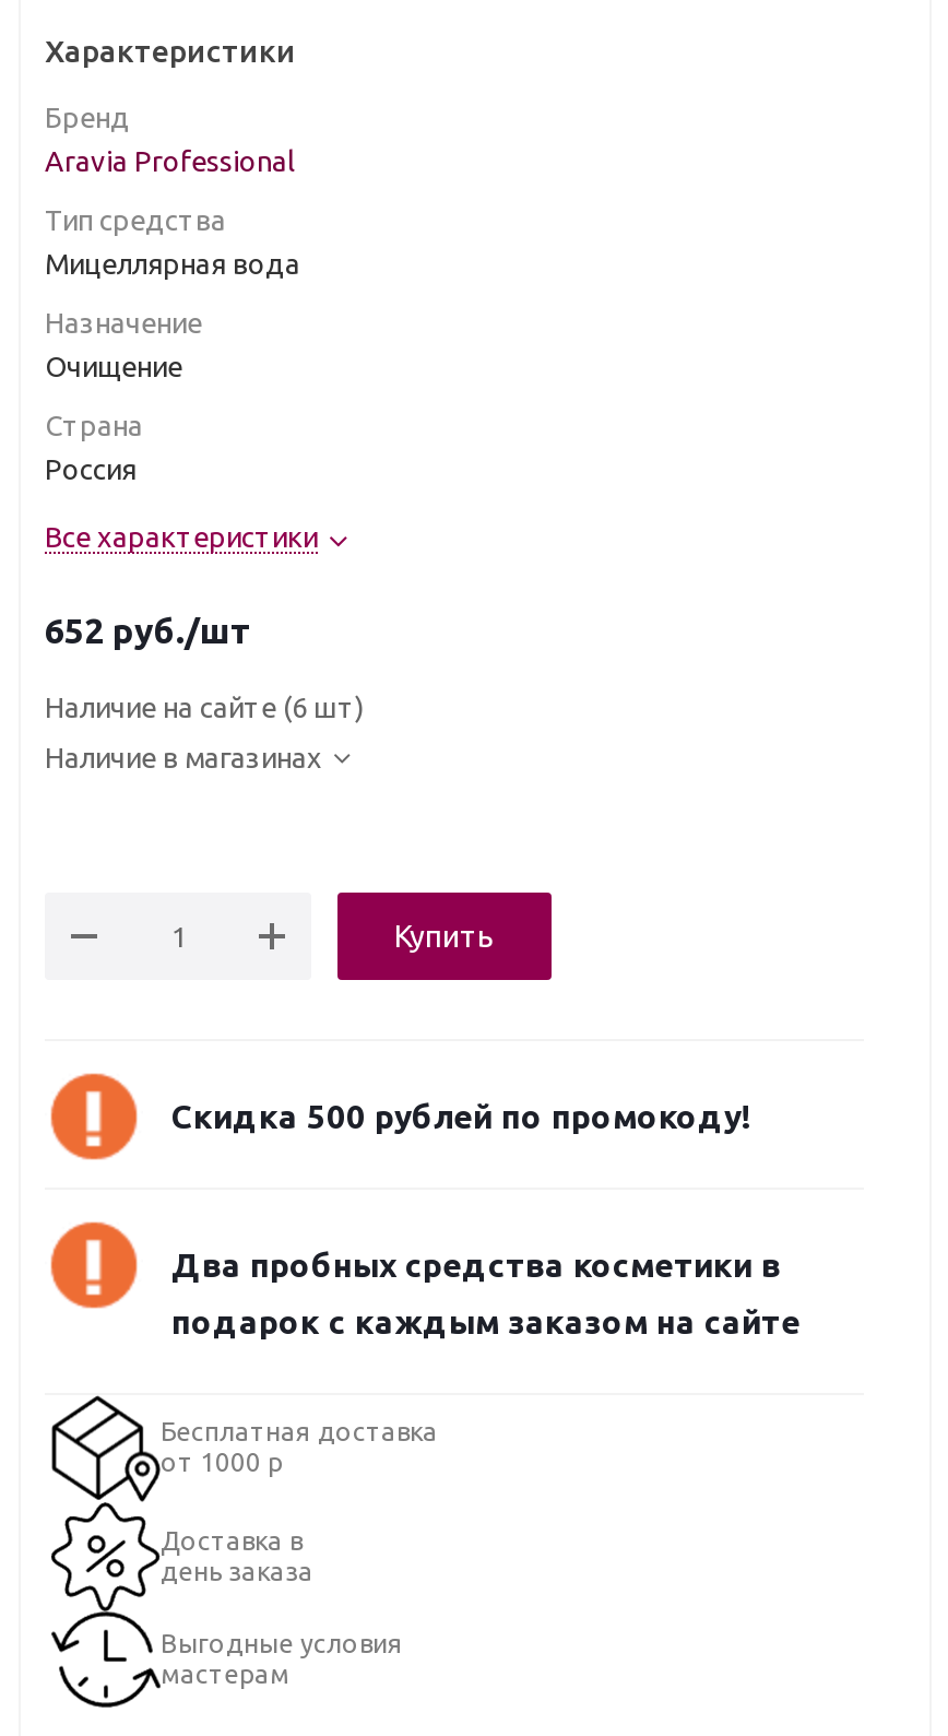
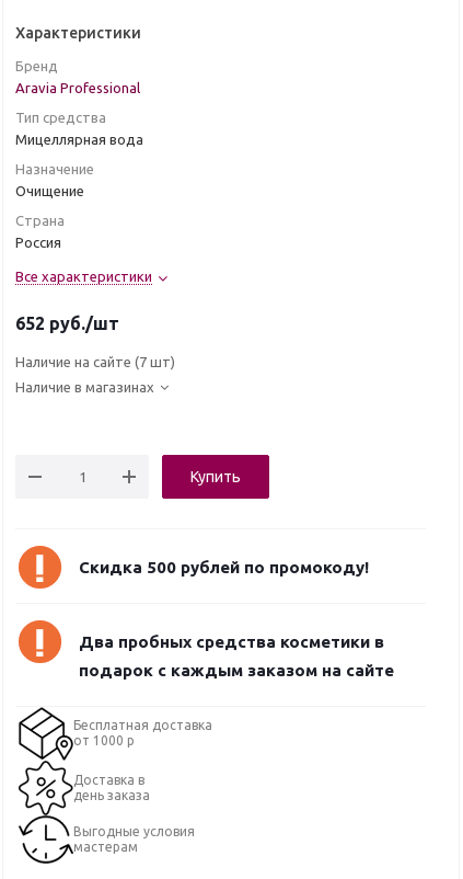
- Наличие на сайте (6 шт)
+ Наличие на сайте (7 шт)
